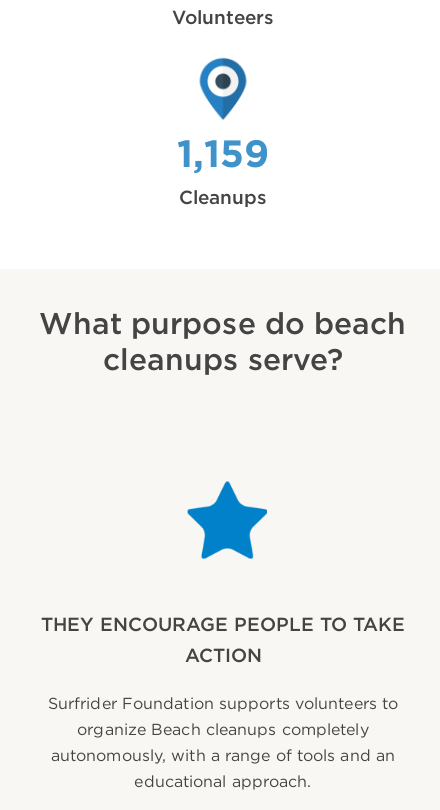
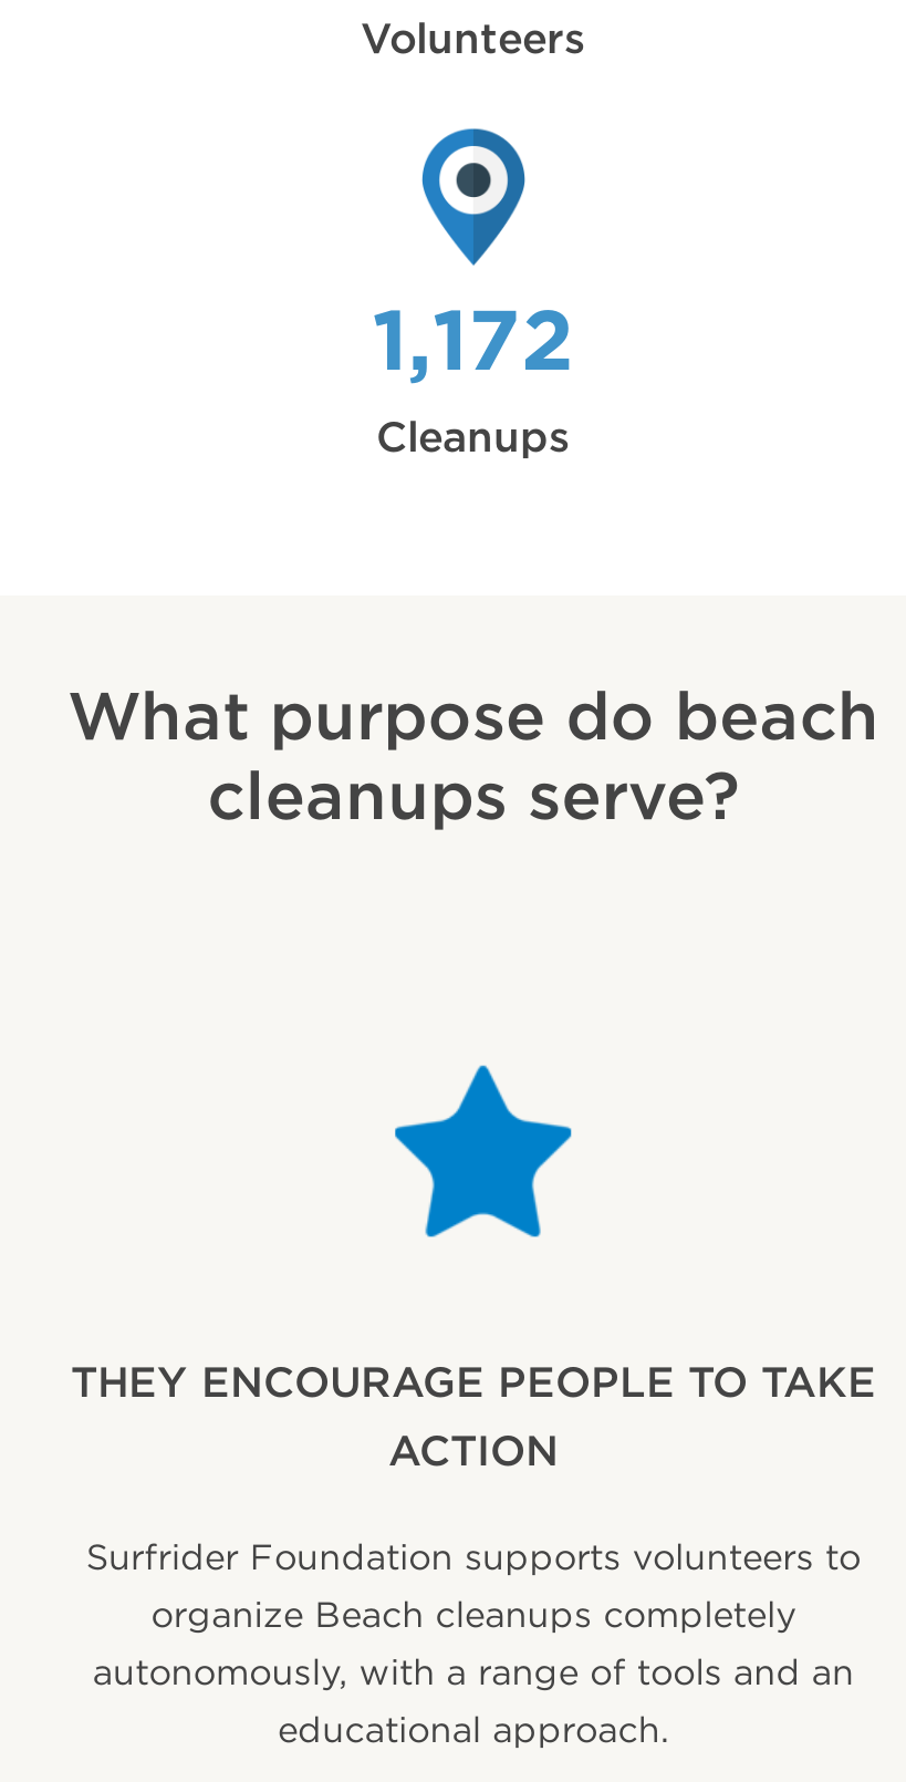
- 1,159
+ 1,172
